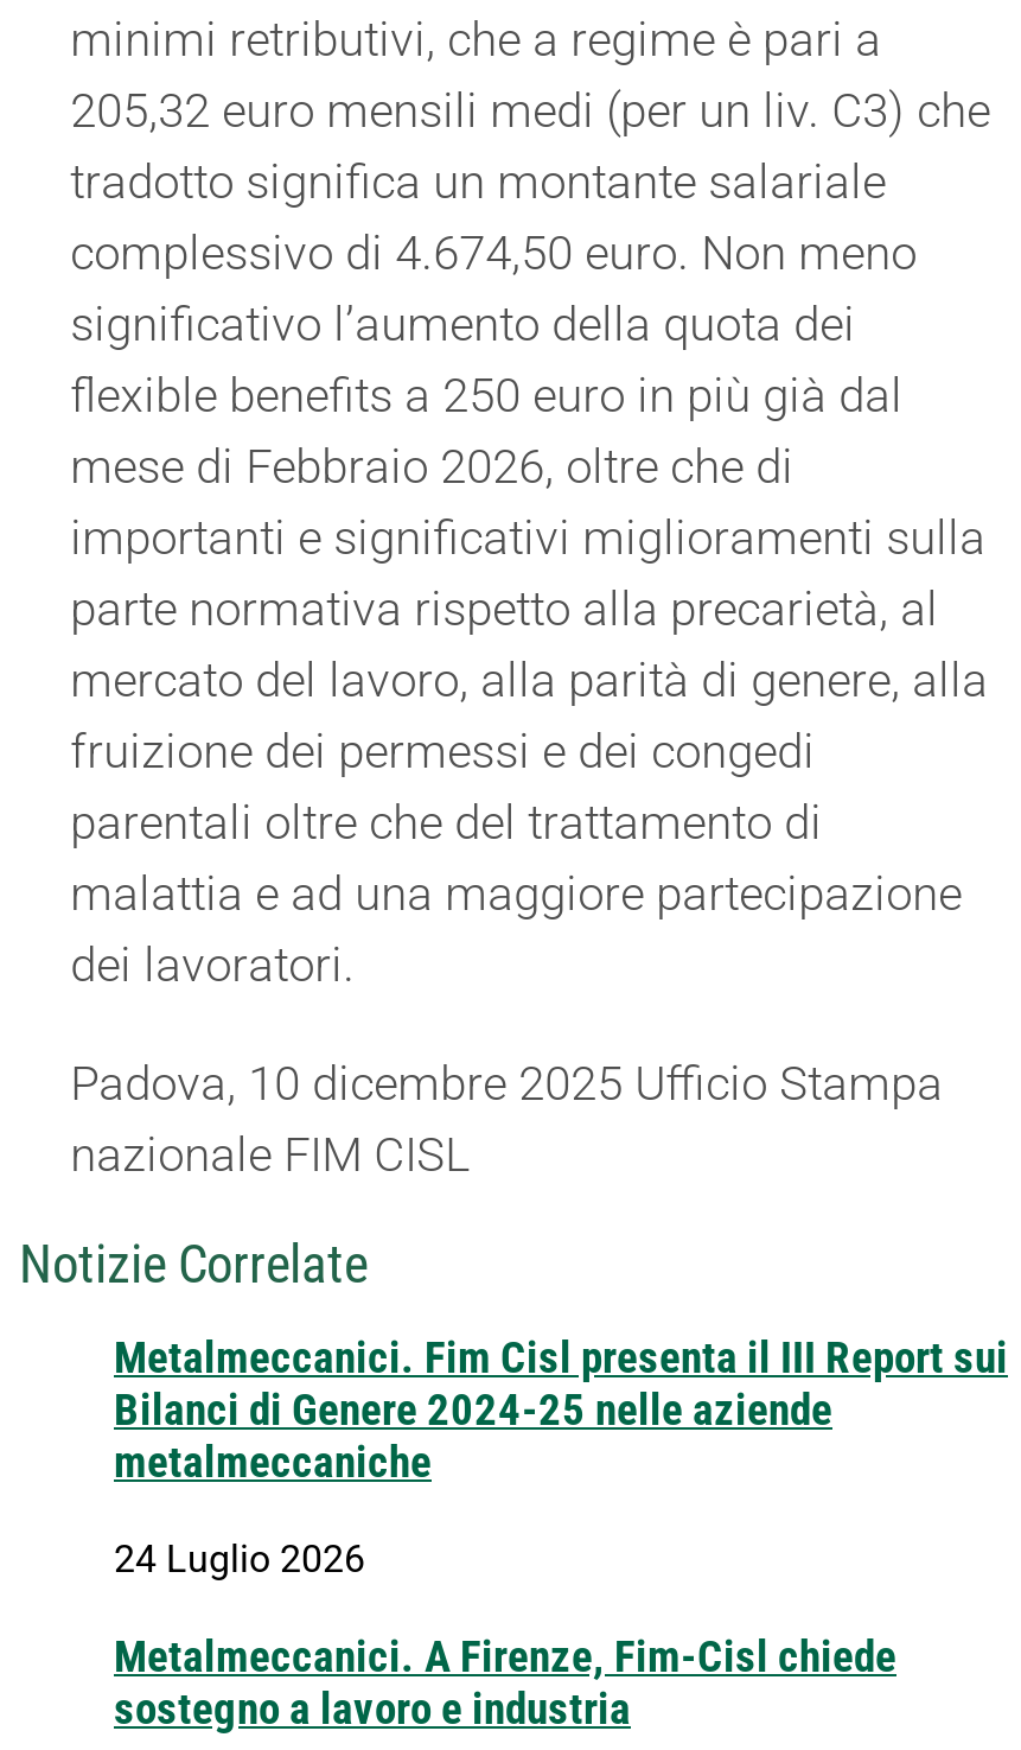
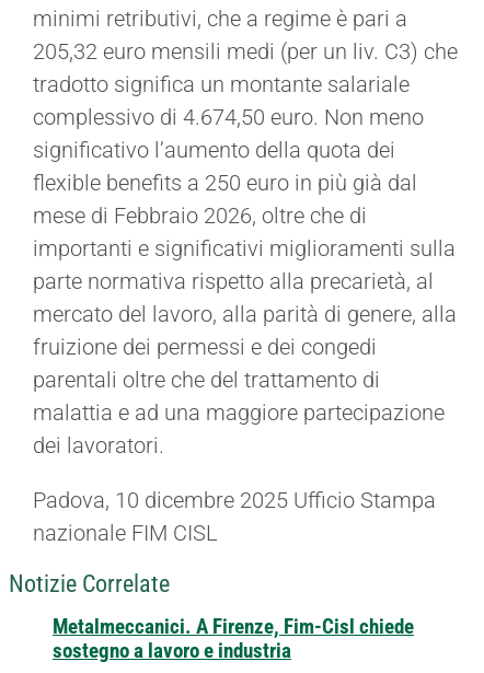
- Metalmeccanici. Fim Cisl presenta il III Report sui
- Bilanci di Genere 2024-25 nelle aziende
- metalmeccaniche
- 24 Luglio 2026
